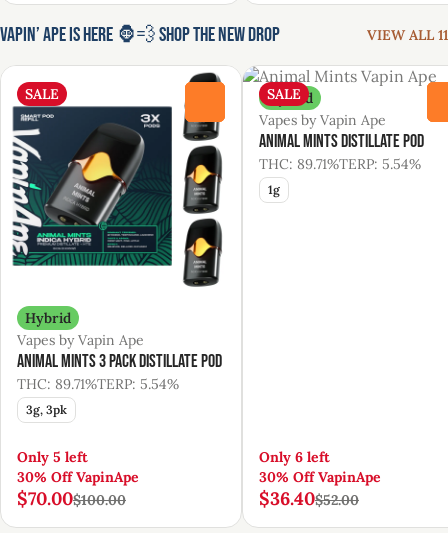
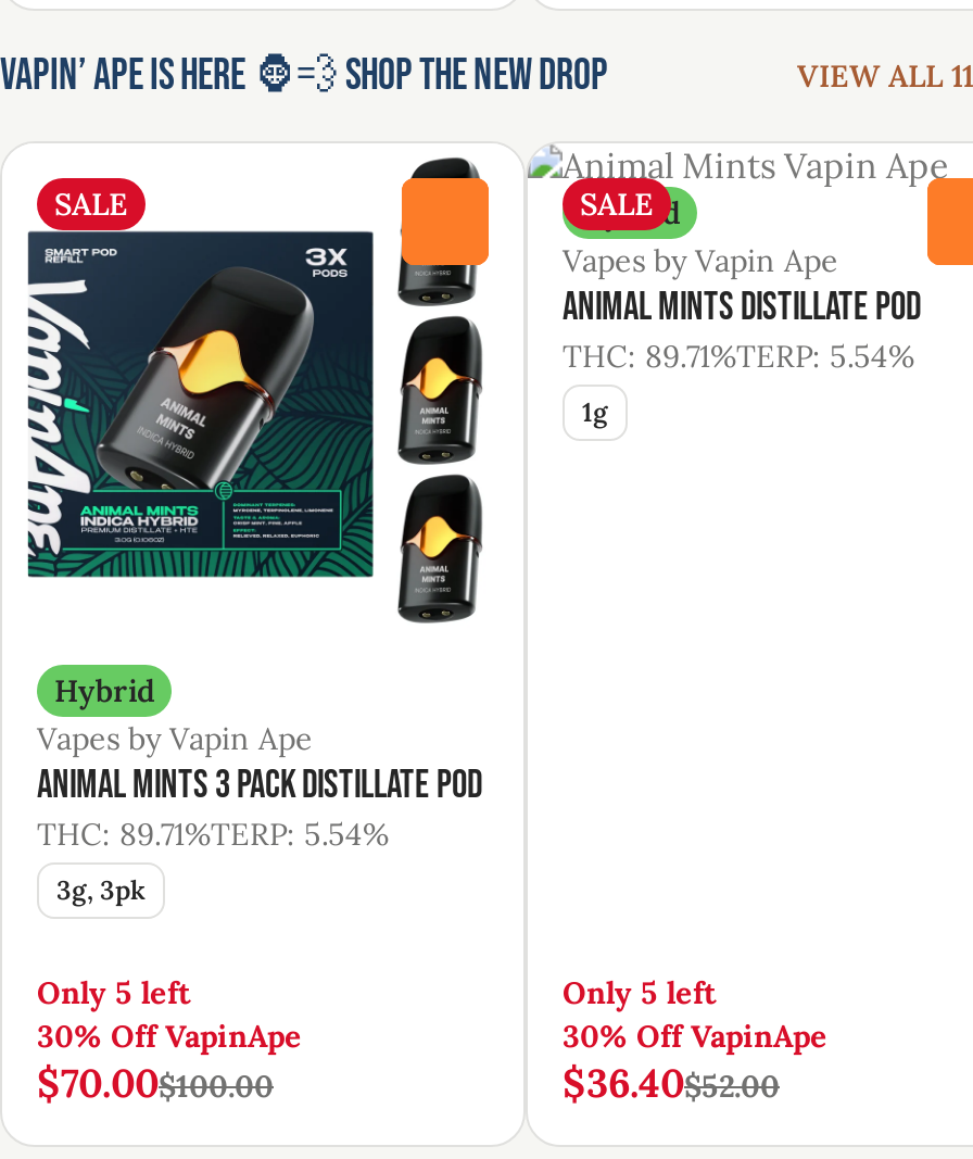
- Only 6 left
+ Only 5 left
